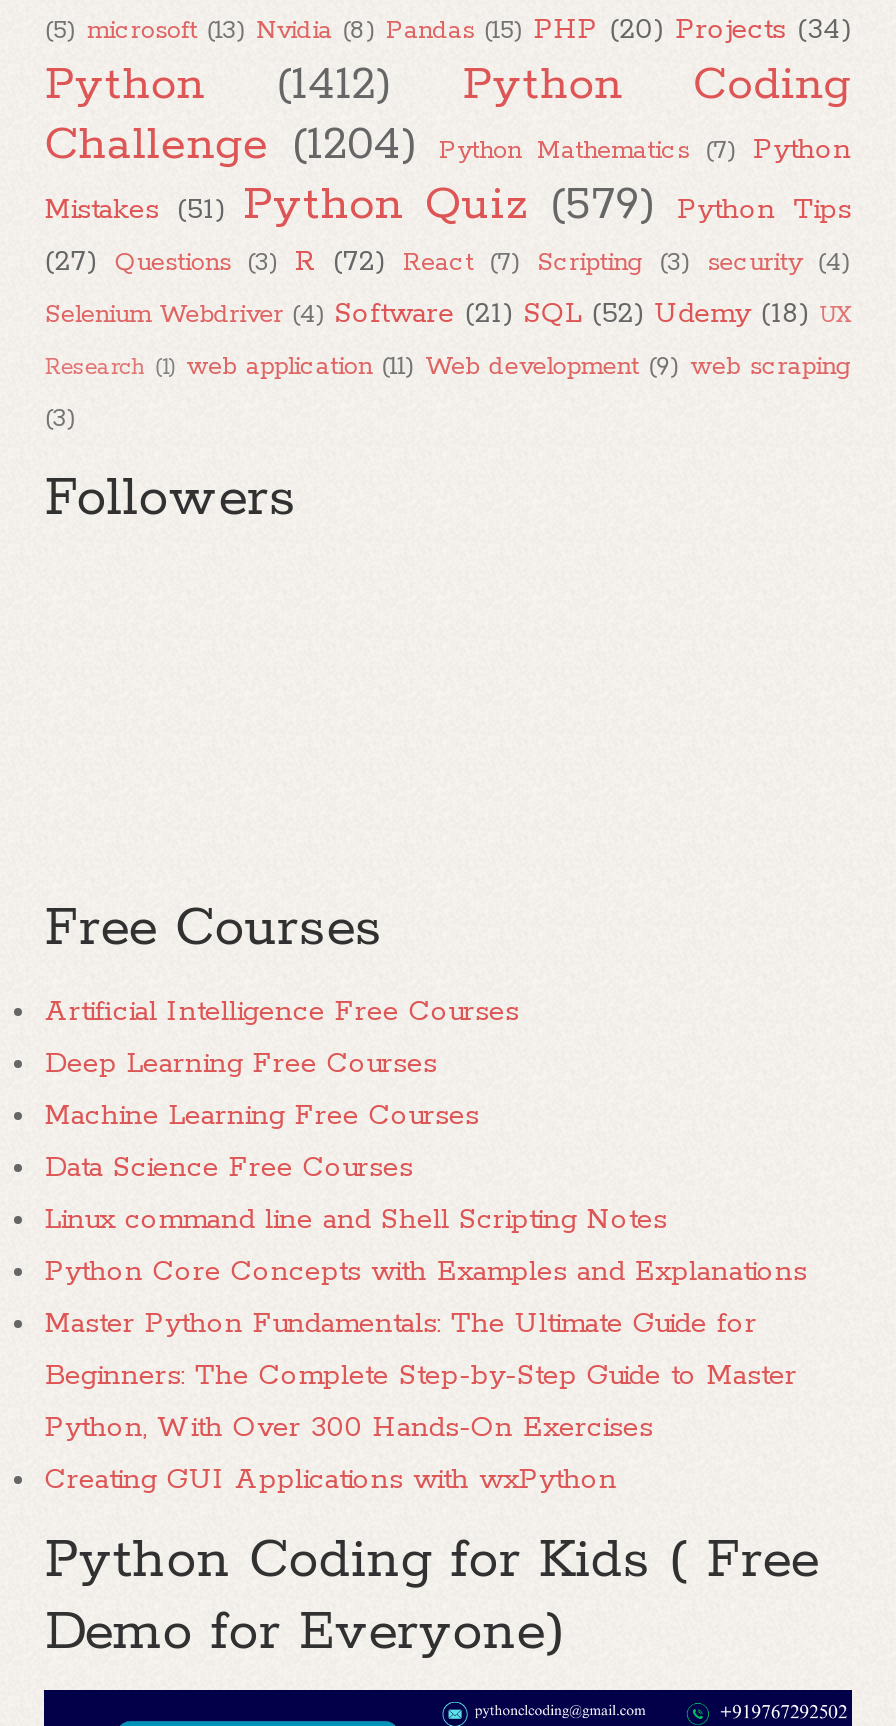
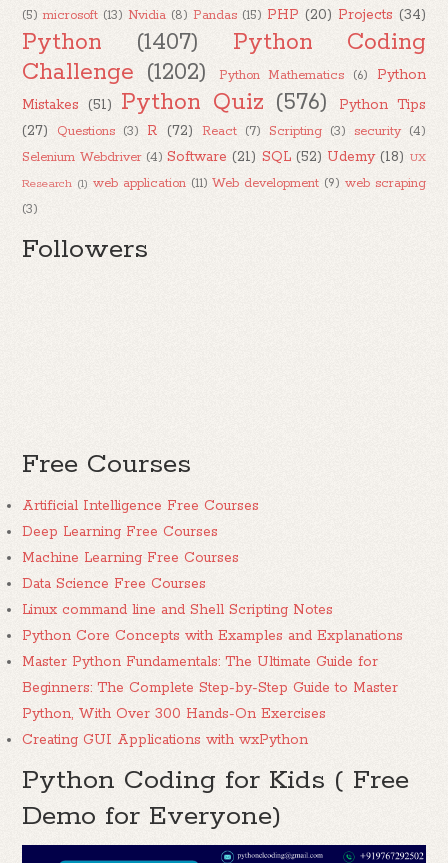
- Python (1412) Python Coding
+ Python (1407) Python Coding

- Challenge (1204)
+ Challenge (1202)

- Python Mathematics (7) Python
+ Python Mathematics (6) Python

- Mistakes (51) Python Quiz (579)
+ Mistakes (51) Python Quiz (576)
